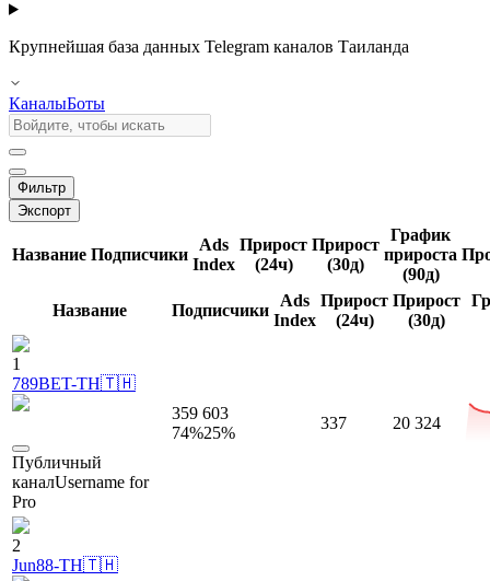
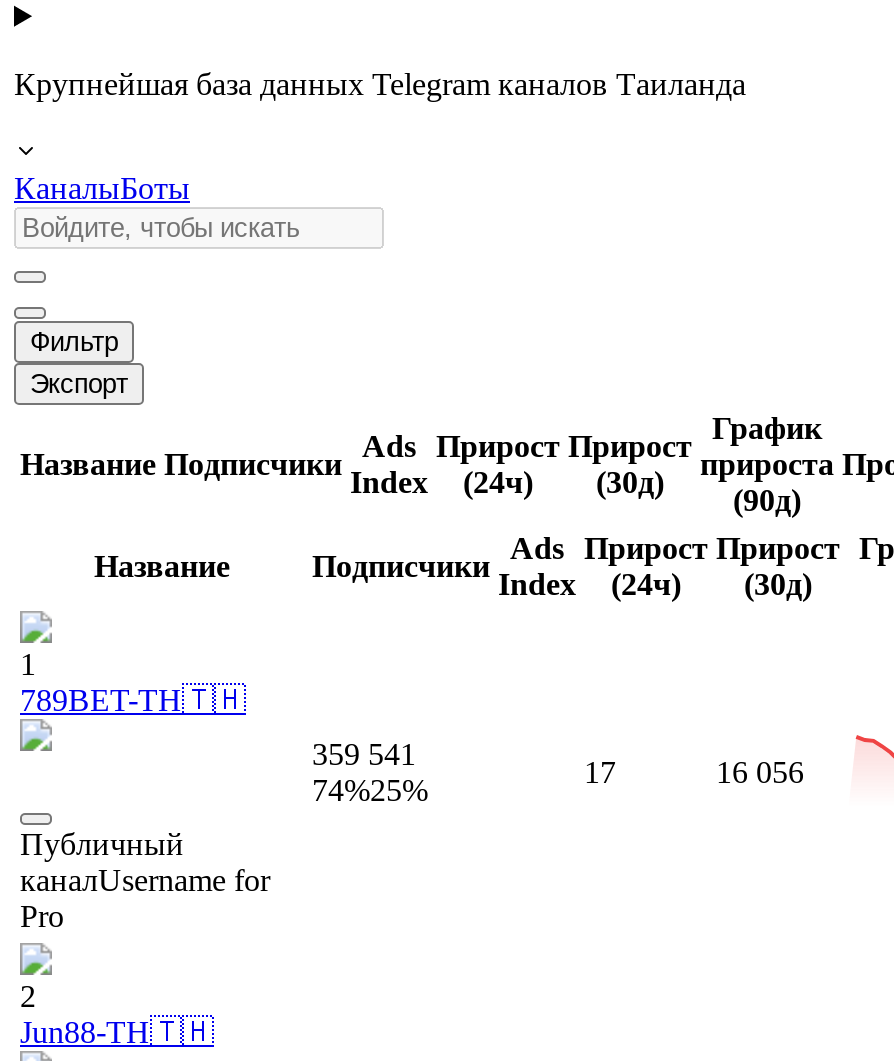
- 359 603
+ 359 541

- 337
+ 17

- 20 324
+ 16 056
